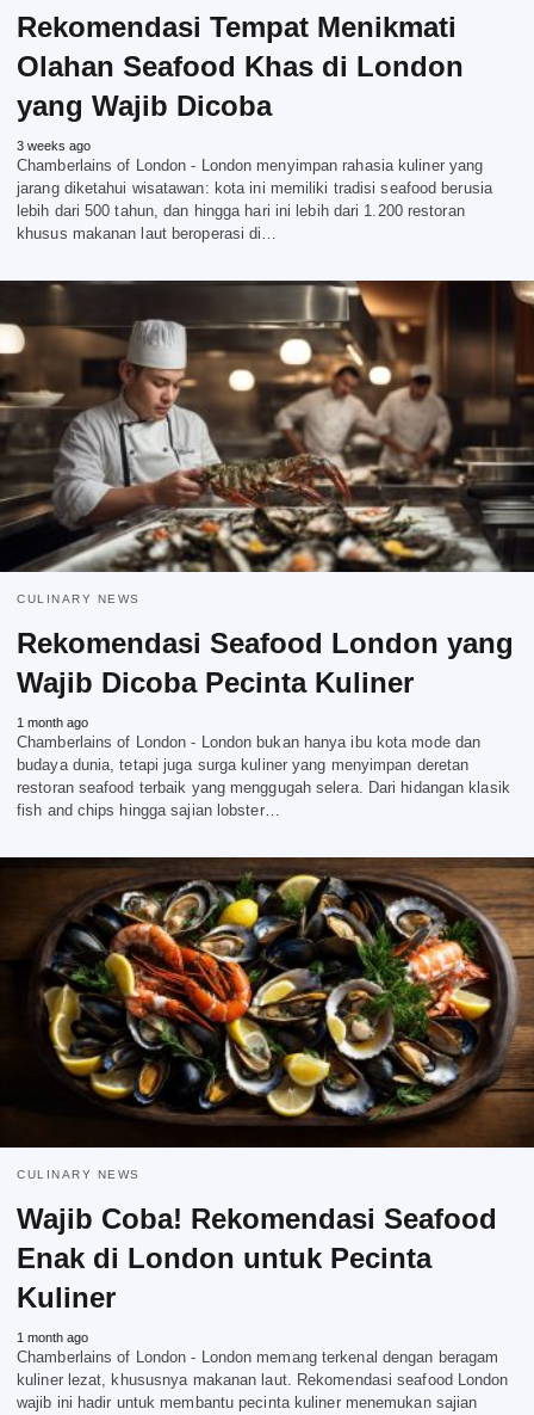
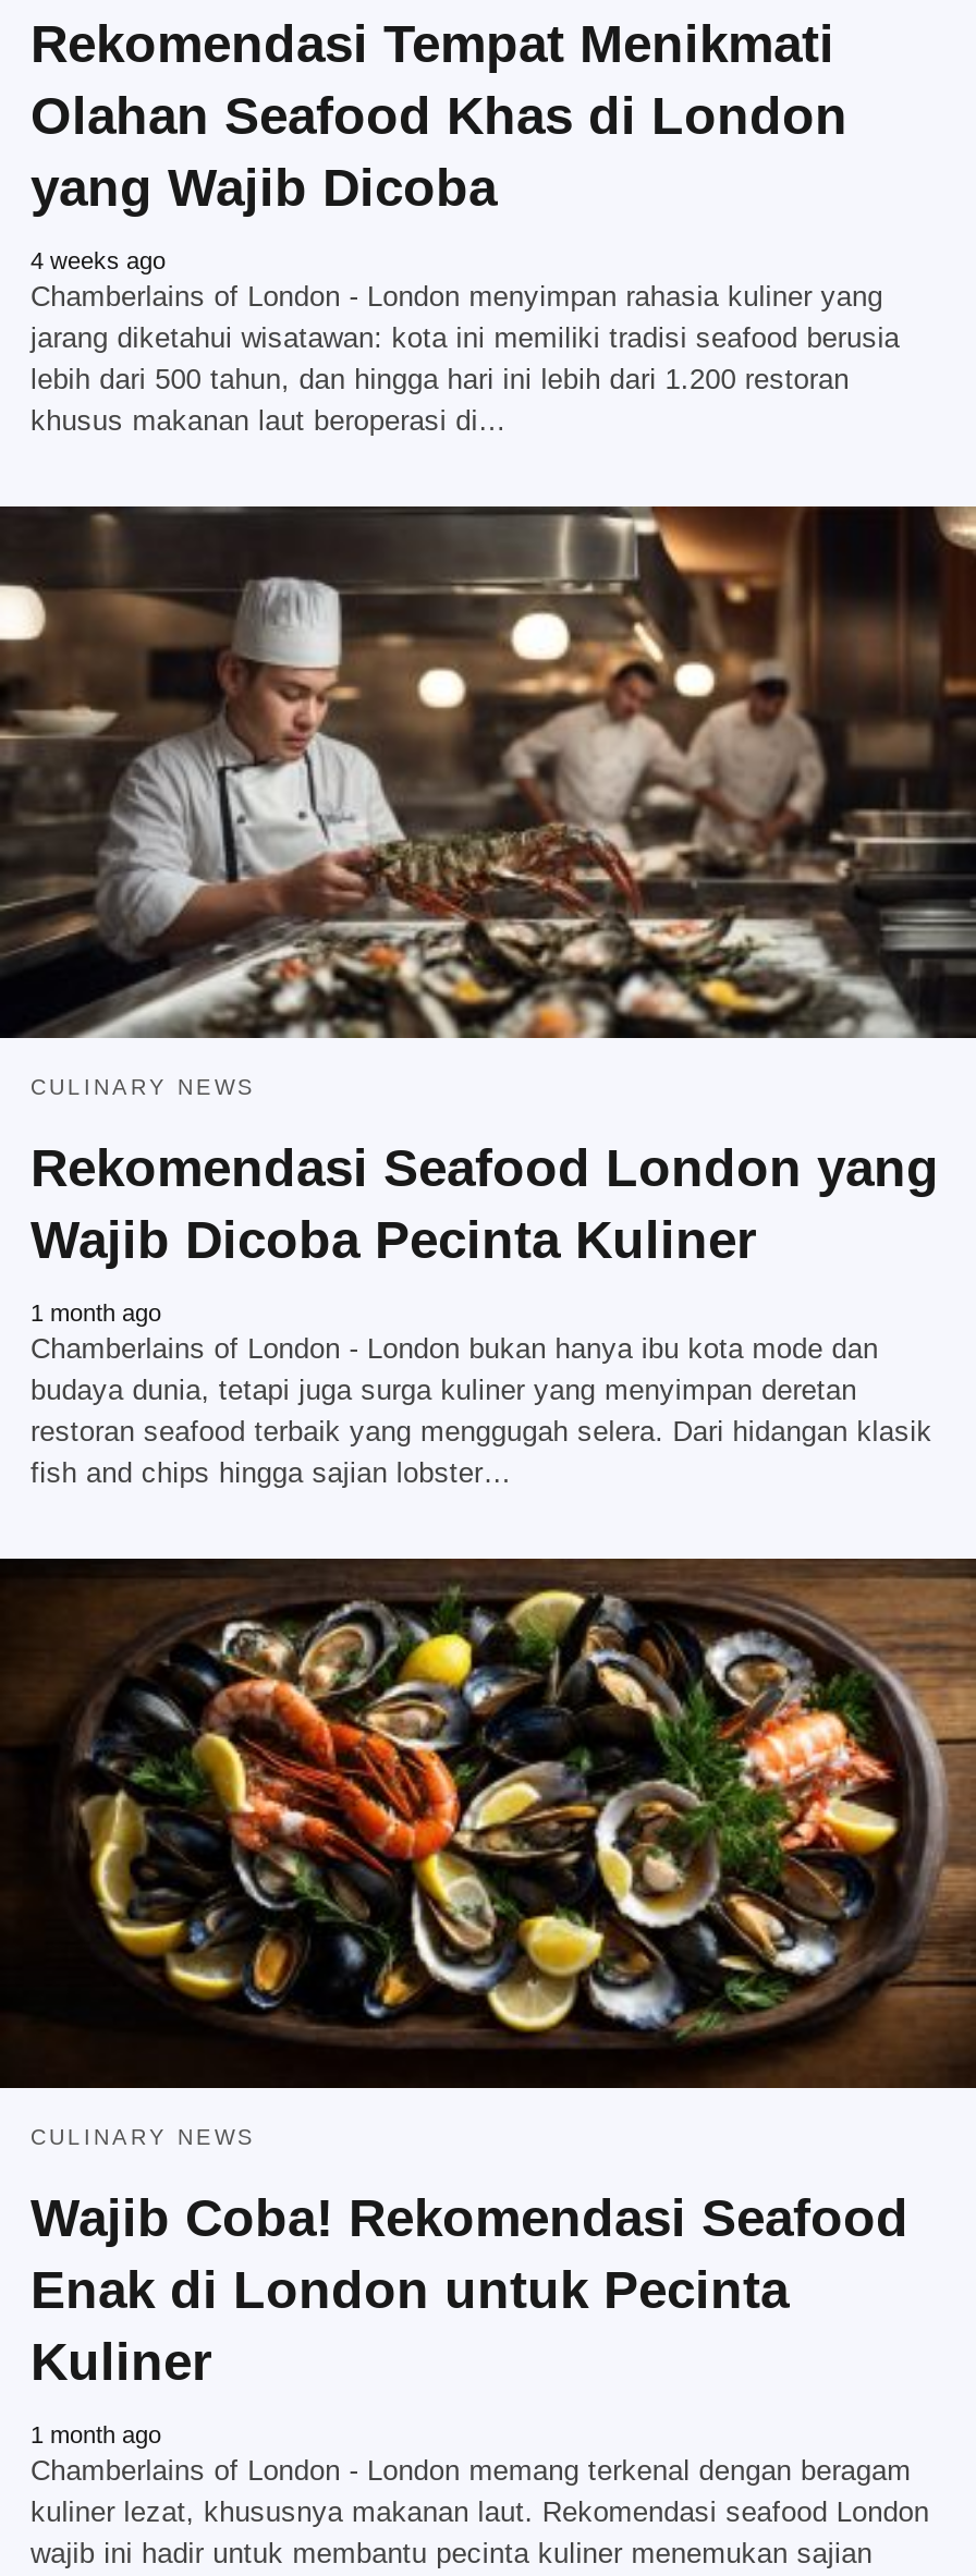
- 3 weeks ago
+ 4 weeks ago
